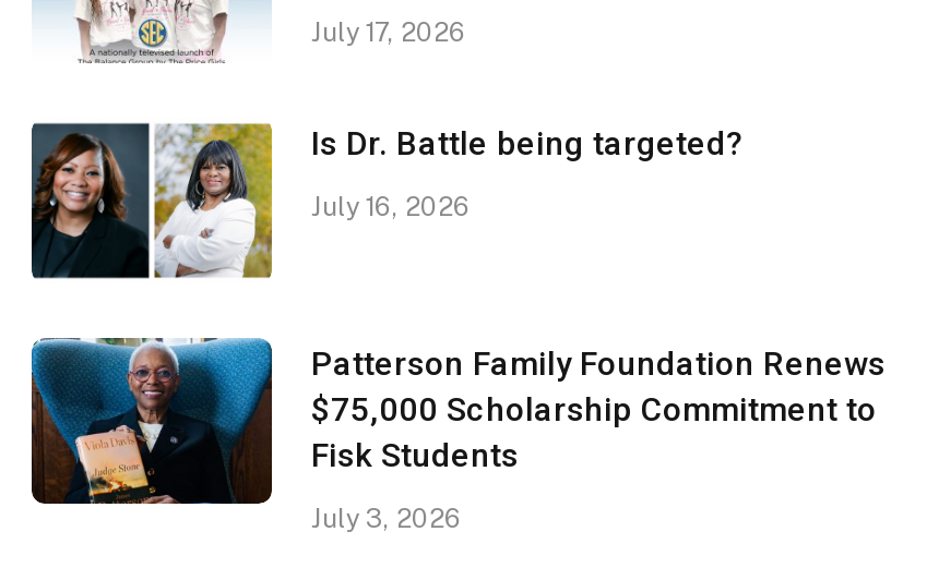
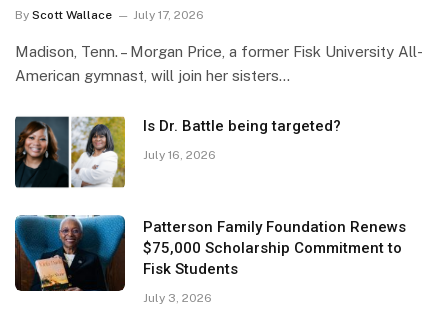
+ By Scott Wallace

+ Madison, Tenn. – Morgan Price, a former Fisk University All-
+ American gymnast, will join her sisters…
